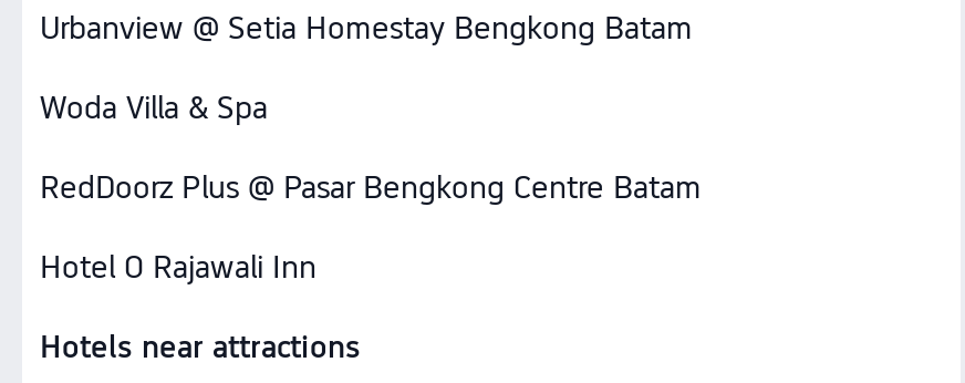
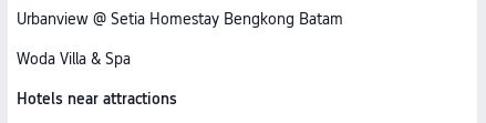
- RedDoorz Plus @ Pasar Bengkong Centre Batam
- Hotel O Rajawali Inn
